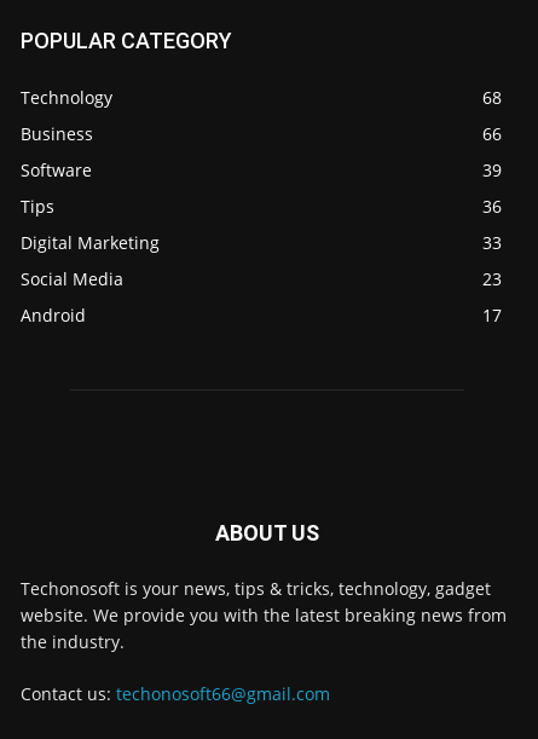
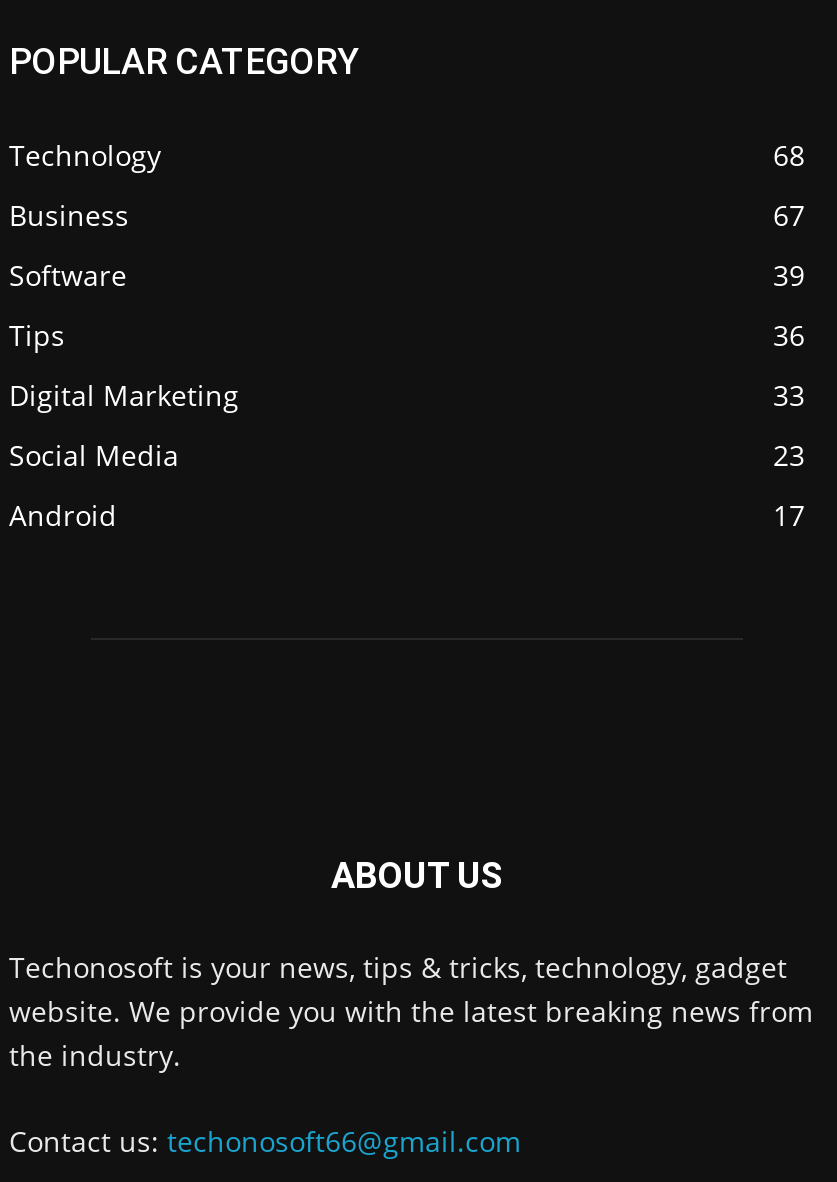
- 66
+ 67
